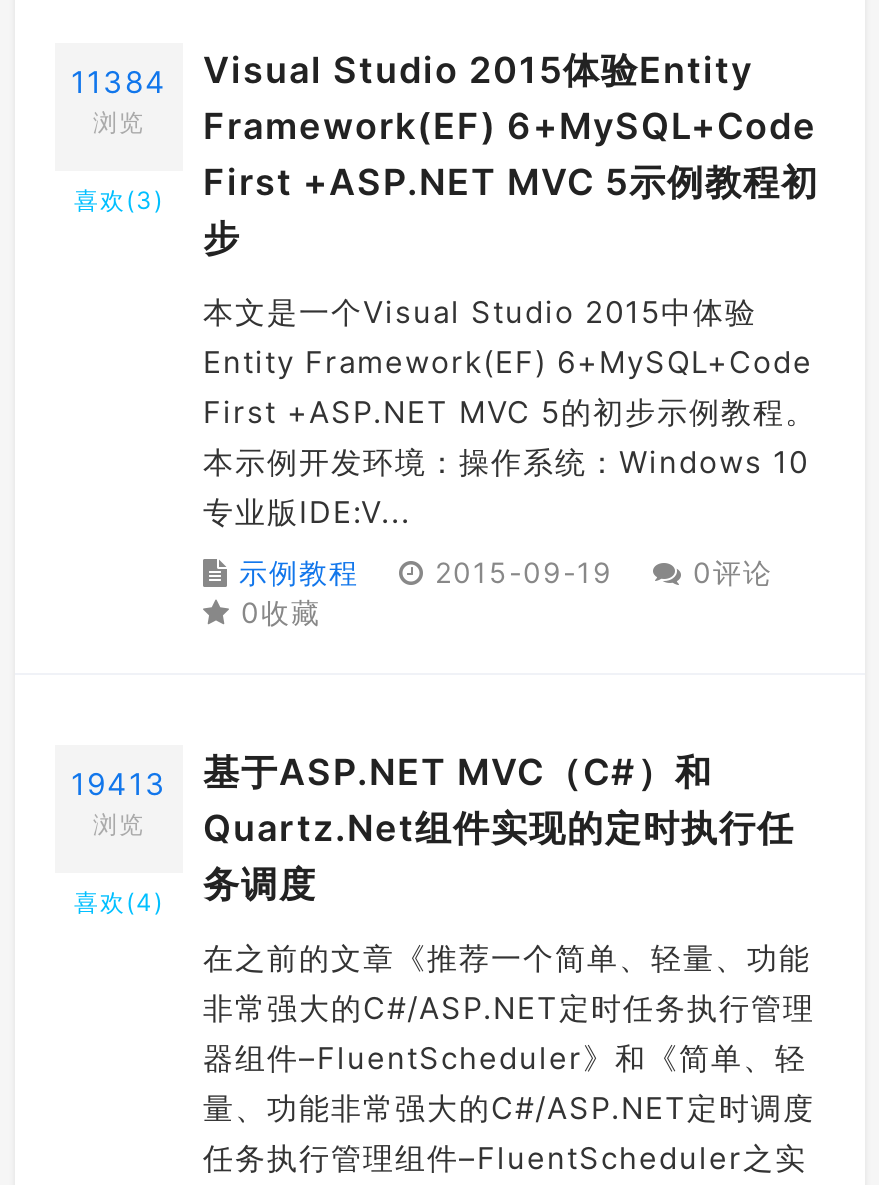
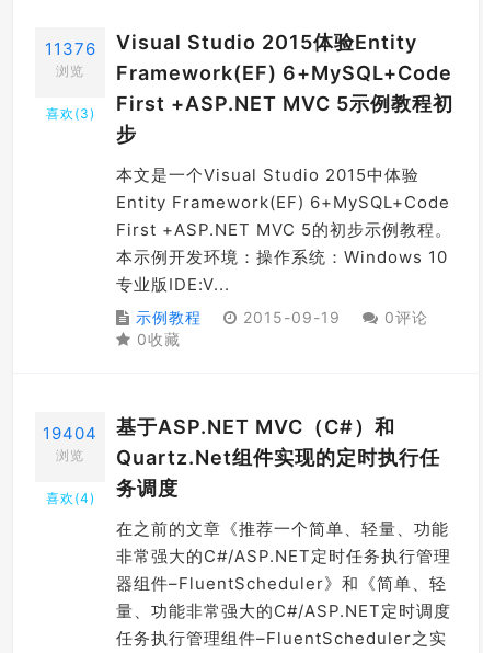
- 11384 Visual Studio 2015体验Entity
+ 11376 Visual Studio 2015体验Entity

- 19413 基于ASP.NET MVC（C#）和
+ 19404 基于ASP.NET MVC（C#）和
